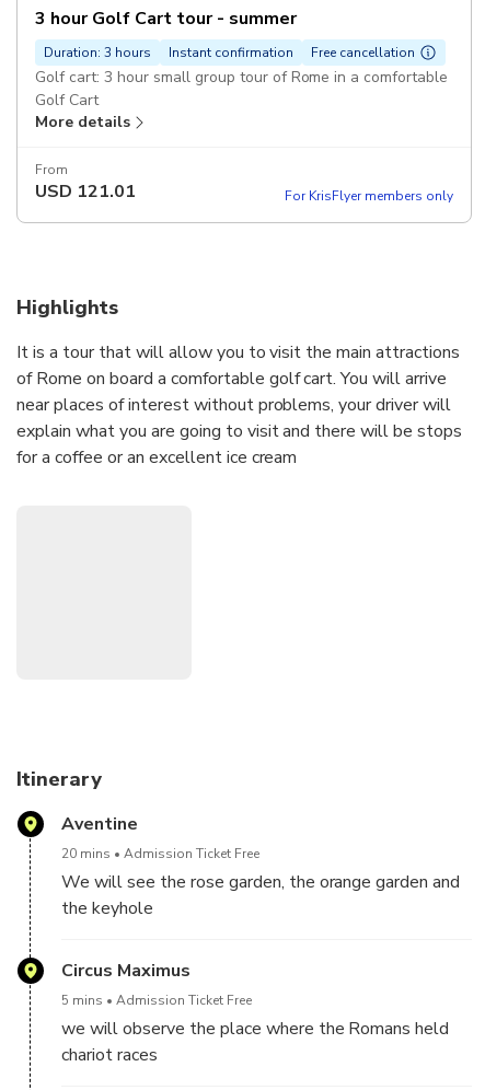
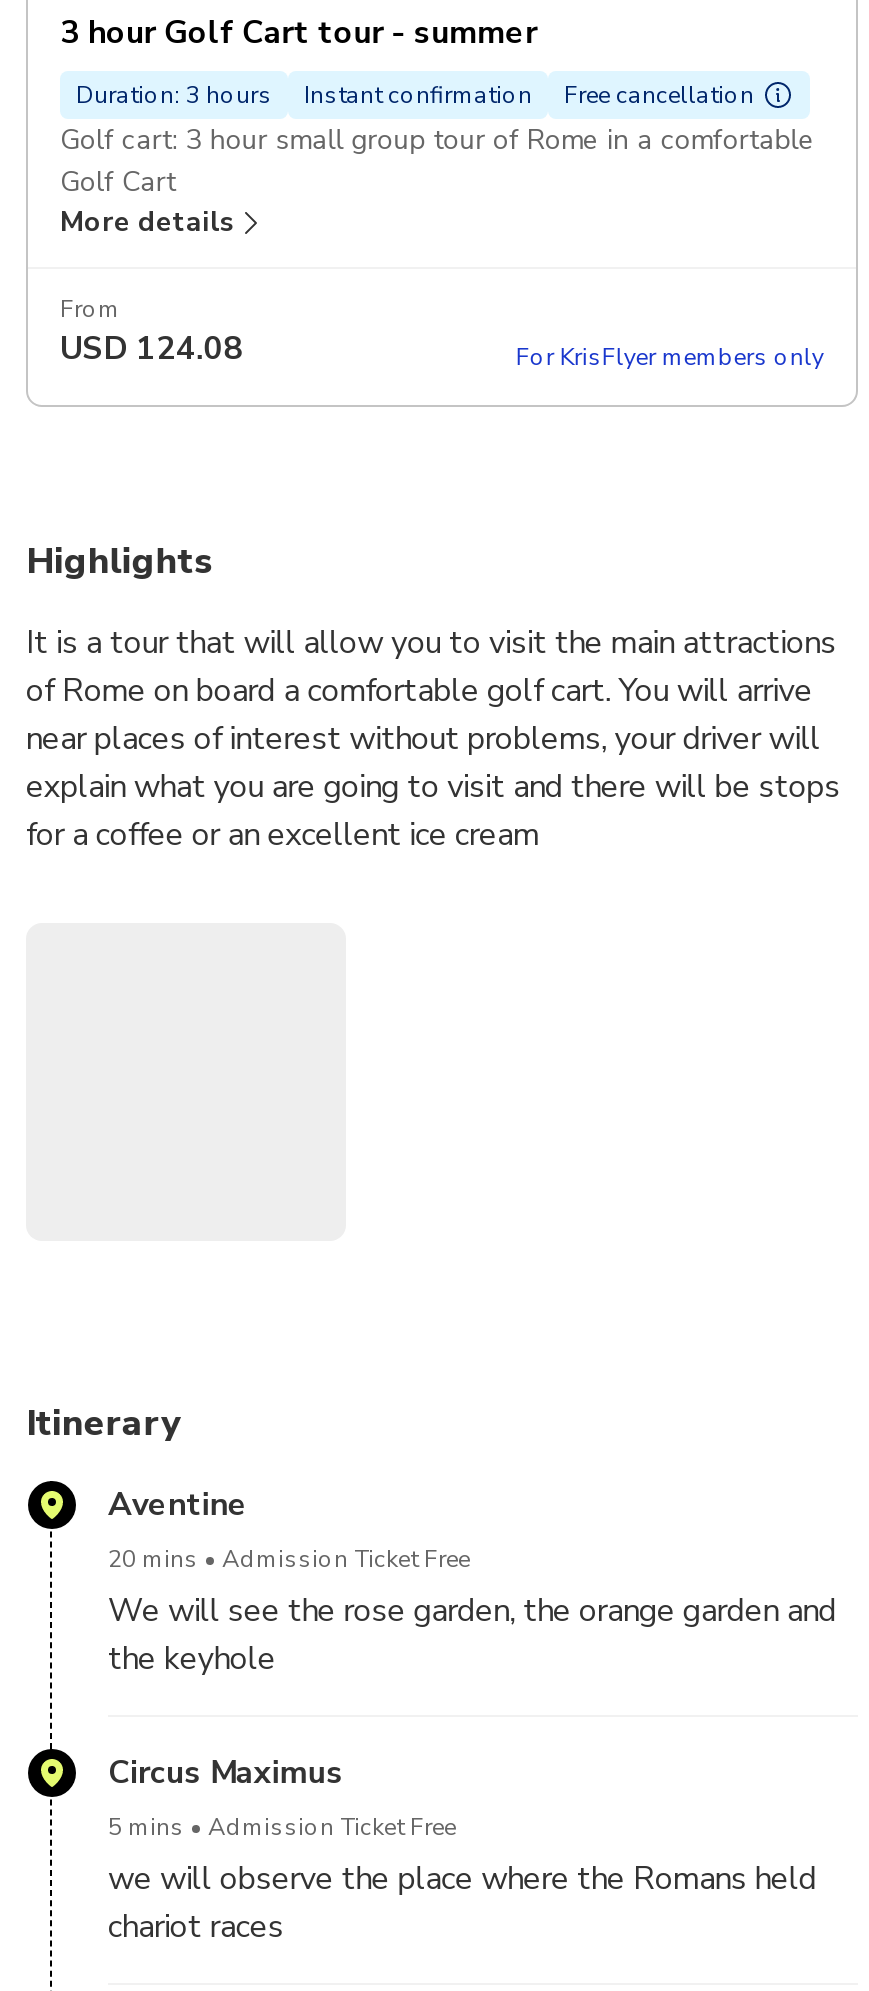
- USD 121.01
+ USD 124.08
